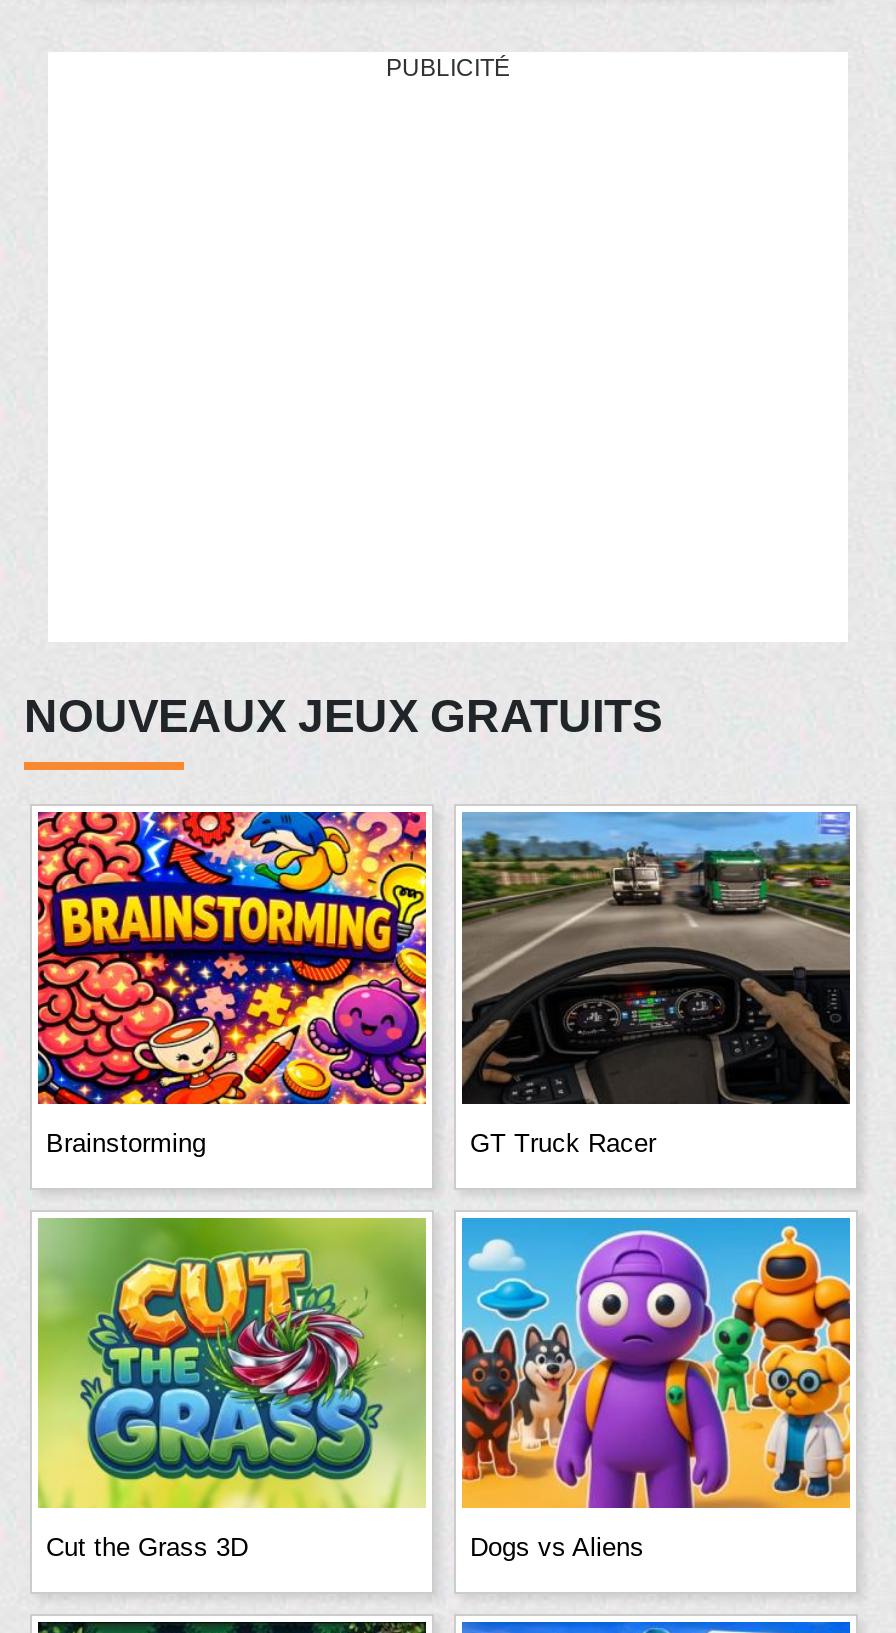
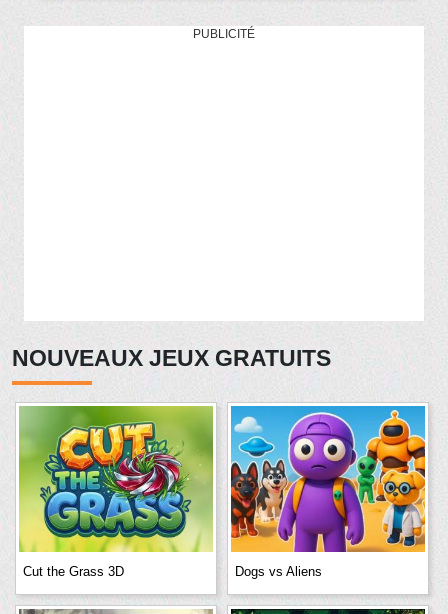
- [image]
- Brainstorming
- GT Truck Racer

- [image]
